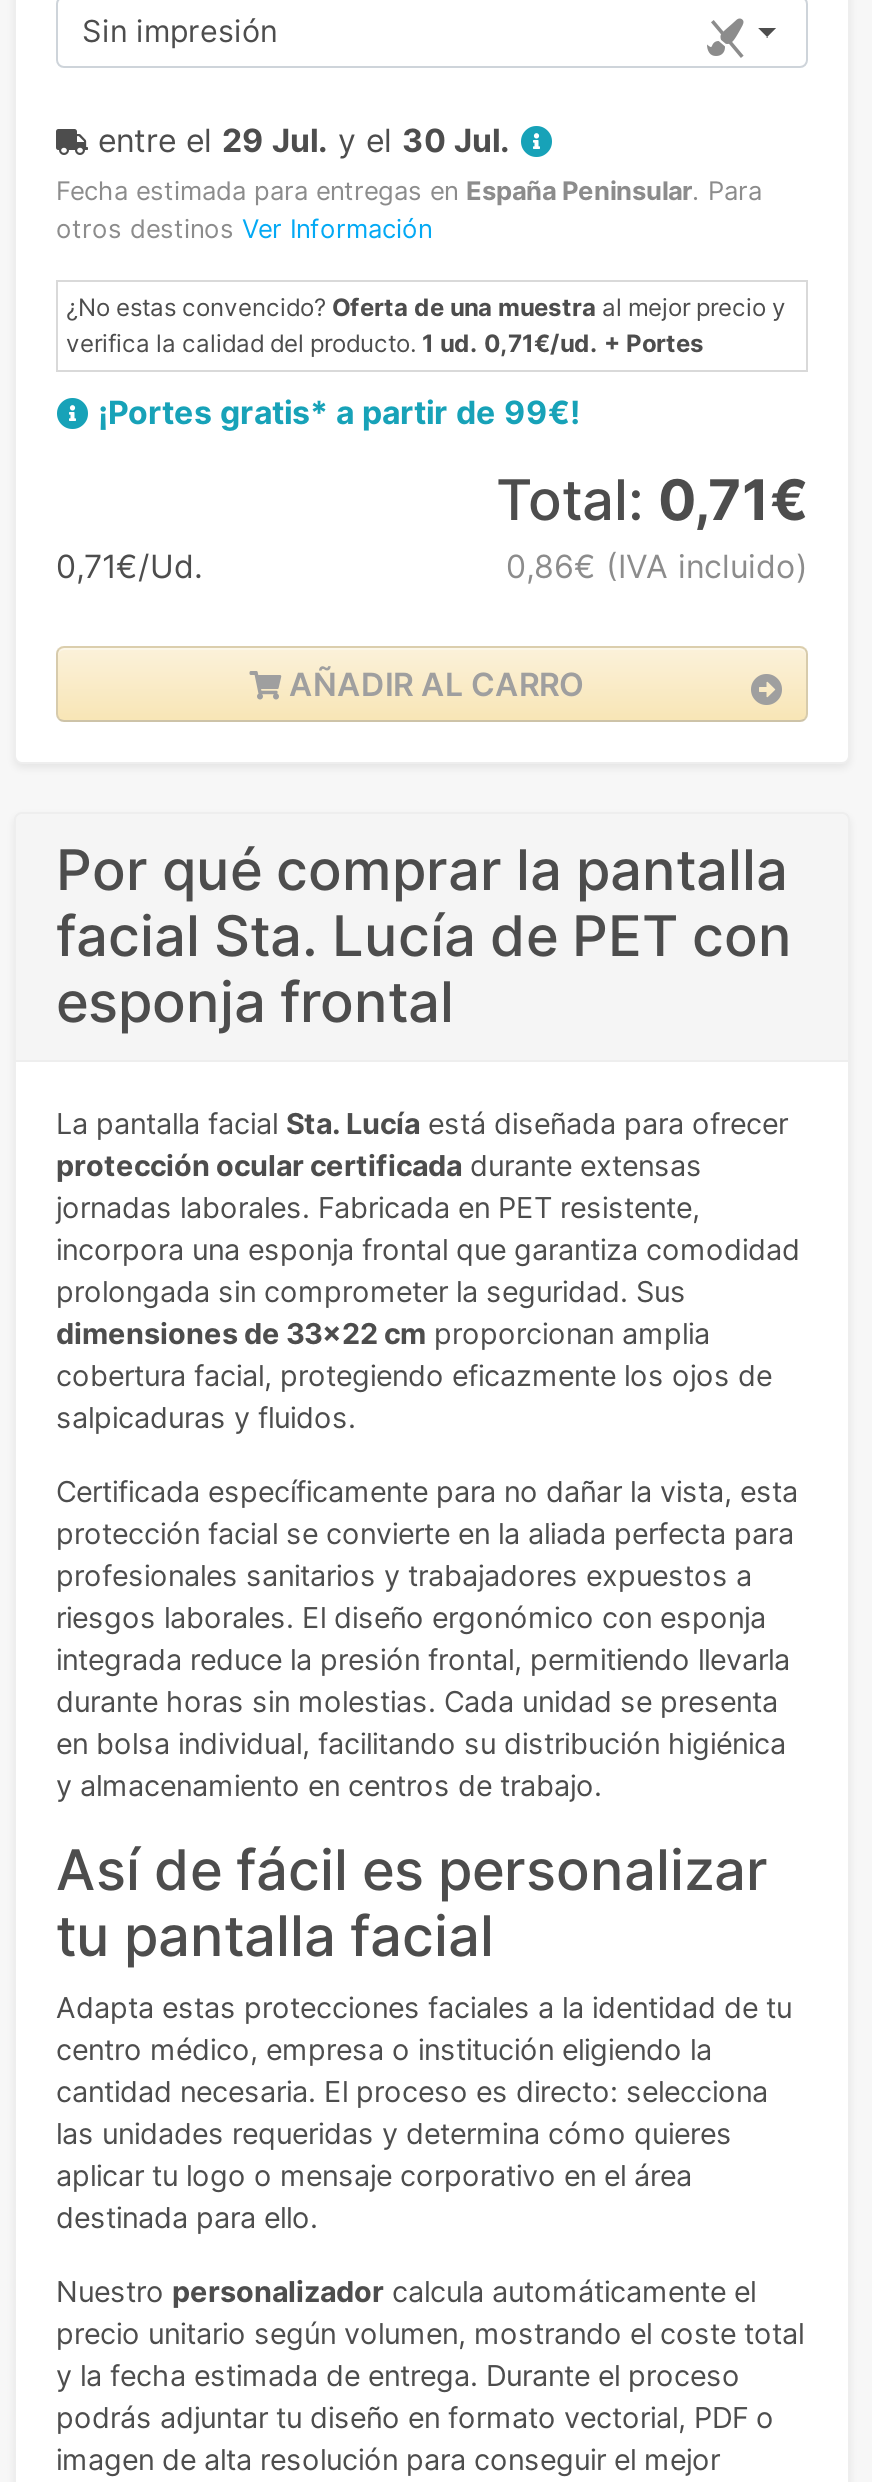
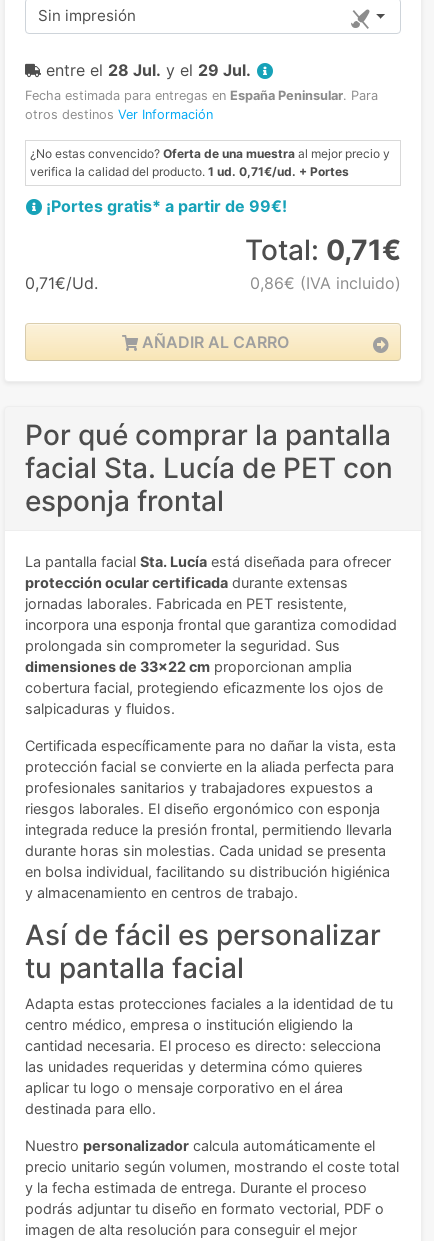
- entre el 29 Jul. y el 30 Jul.
+ entre el 28 Jul. y el 29 Jul.
